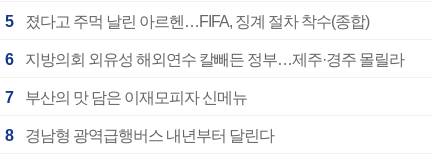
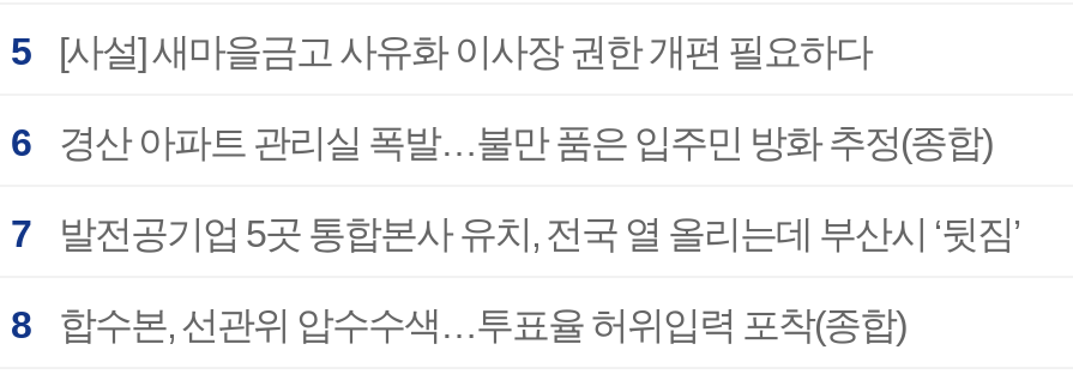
- 졌다고 주먹 날린 아르헨…FIFA, 징계 절차 착수(종합)
+ [사설] 새마을금고 사유화 이사장 권한 개편 필요하다

- 지방의회 외유성 해외연수 칼빼든 정부…제주·경주 몰릴라
+ 경산 아파트 관리실 폭발…불만 품은 입주민 방화 추정(종합)

- 부산의 맛 담은 이재모피자 신메뉴
+ 발전공기업 5곳 통합본사 유치, 전국 열 올리는데 부산시 ‘뒷짐’

- 경남형 광역급행버스 내년부터 달린다
+ 합수본, 선관위 압수수색…투표율 허위입력 포착(종합)
